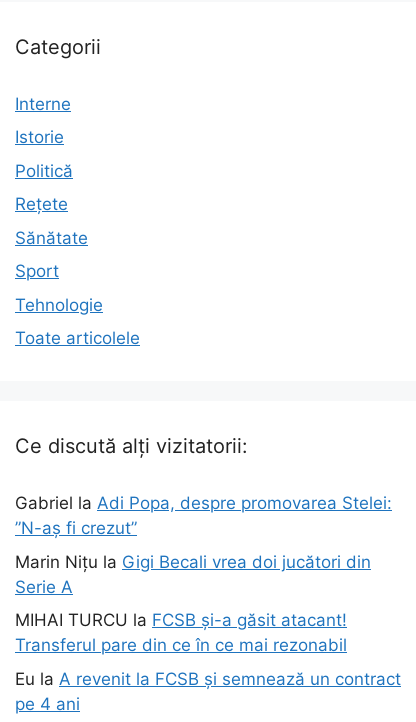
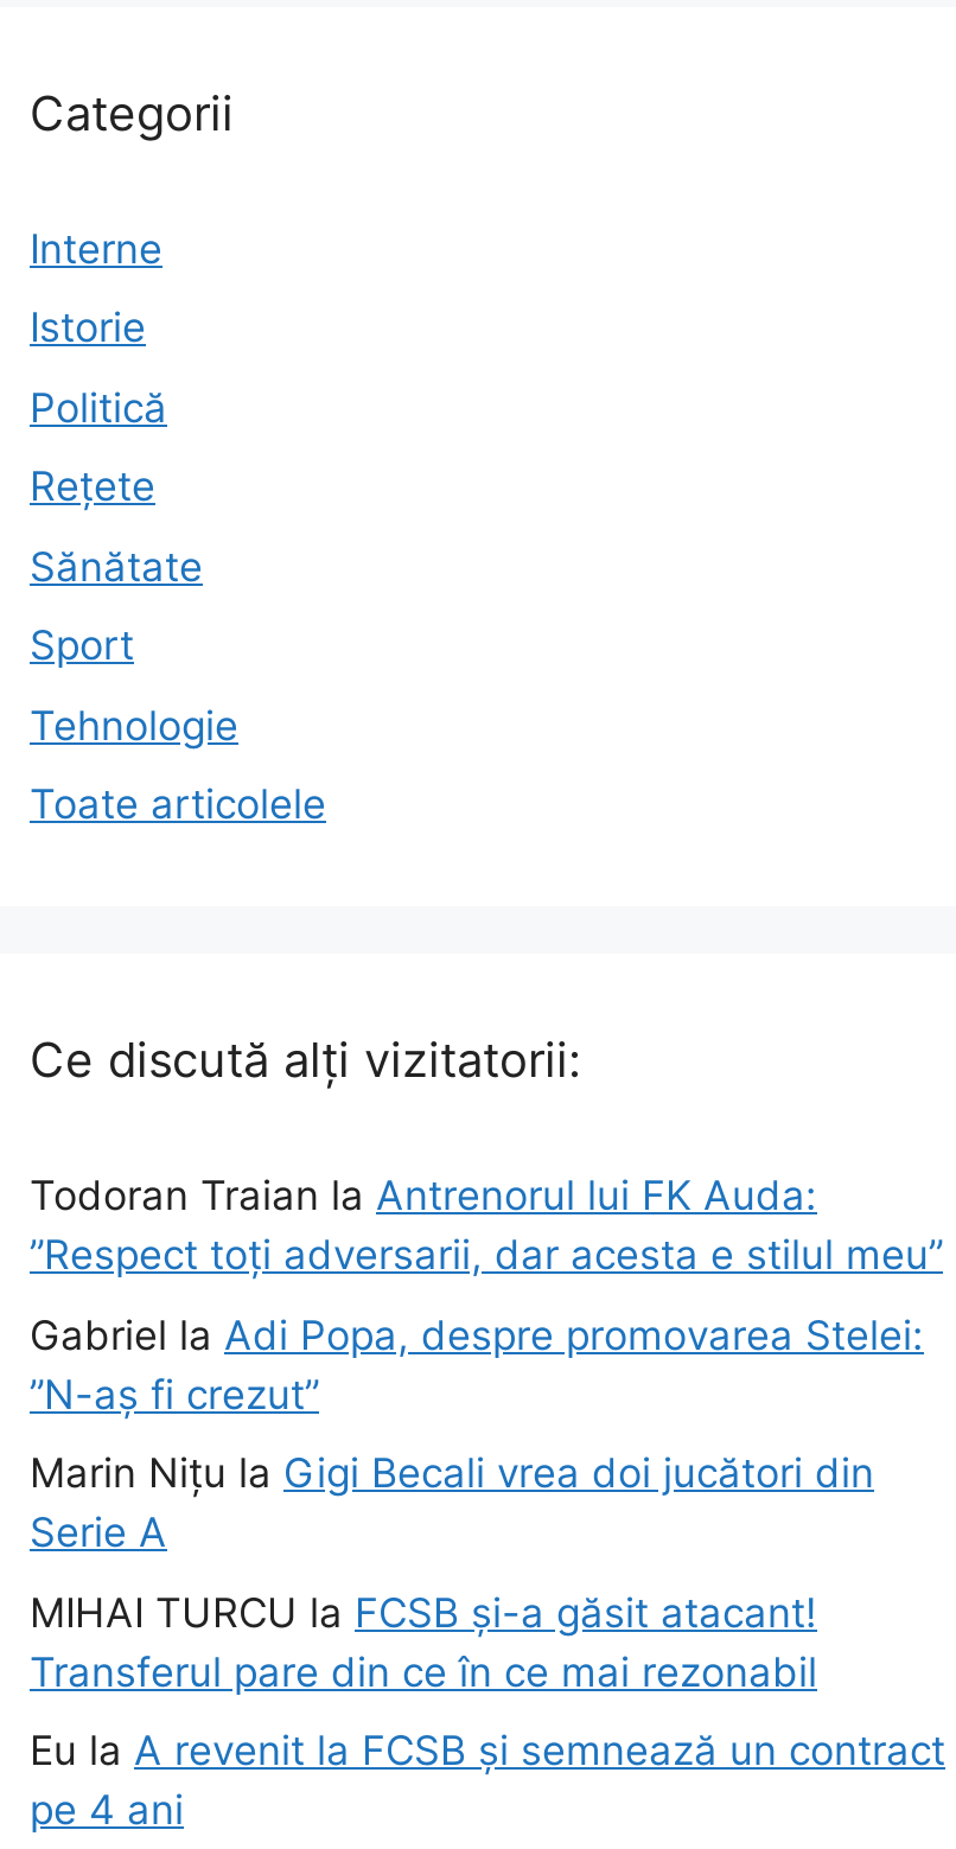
+ Todoran Traian la Antrenorul lui FK Auda:
+ ”Respect toți adversarii, dar acesta e stilul meu”
